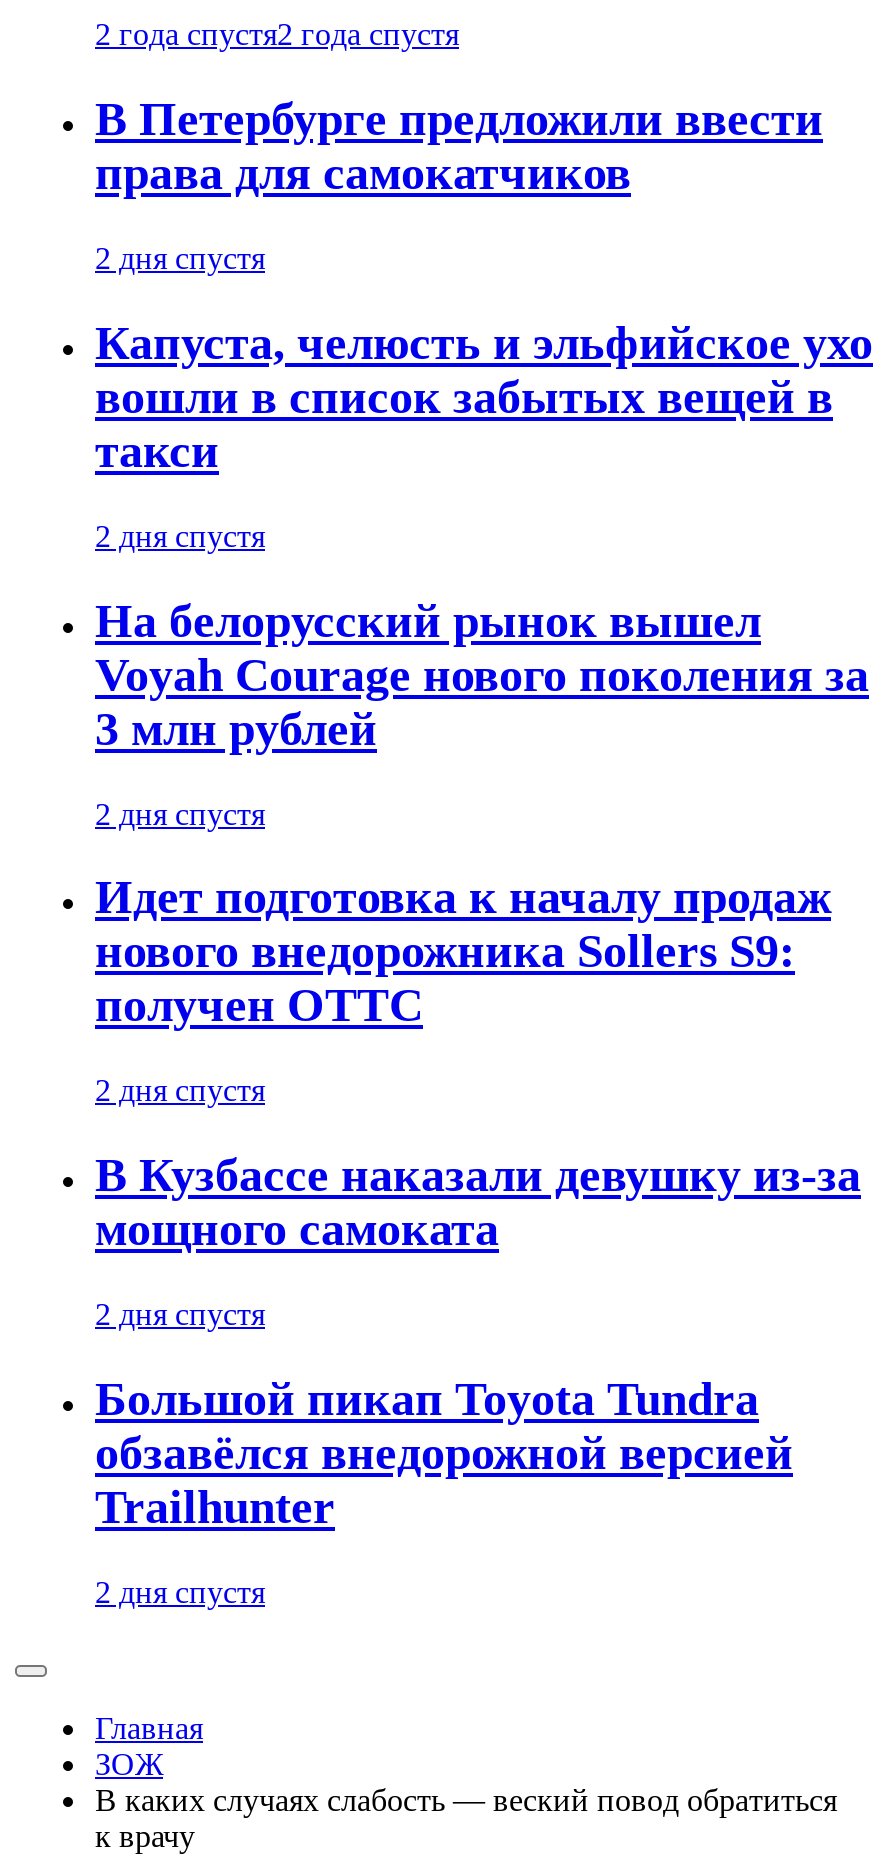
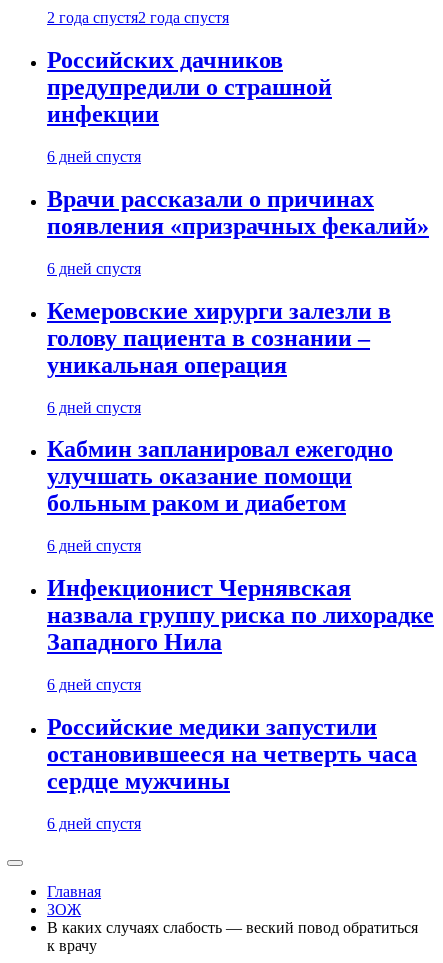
- В Петербурге предложили ввести
- права для самокатчиков
+ Российских дачников
+ предупредили о страшной
+ инфекции

- 2 дня спустя
+ 6 дней спустя

- Капуста, челюсть и эльфийское ухо
- вошли в список забытых вещей в
- такси
+ Врачи рассказали о причинах
+ появления «призрачных фекалий»

- 2 дня спустя
+ 6 дней спустя

- На белорусский рынок вышел
- Voyah Courage нового поколения за
- 3 млн рублей
+ Кемеровские хирурги залезли в
+ голову пациента в сознании –
+ уникальная операция

- 2 дня спустя
+ 6 дней спустя

- Идет подготовка к началу продаж
- нового внедорожника Sollers S9:
- получен ОТТС
+ Кабмин запланировал ежегодно
+ улучшать оказание помощи
+ больным раком и диабетом

- 2 дня спустя
+ 6 дней спустя

- В Кузбассе наказали девушку из-за
- мощного самоката
+ Инфекционист Чернявская
+ назвала группу риска по лихорадке
+ Западного Нила

- 2 дня спустя
+ 6 дней спустя

- Большой пикап Toyota Tundra
- обзавёлся внедорожной версией
- Trailhunter
+ Российские медики запустили
+ остановившееся на четверть часа
+ сердце мужчины

- 2 дня спустя
+ 6 дней спустя
